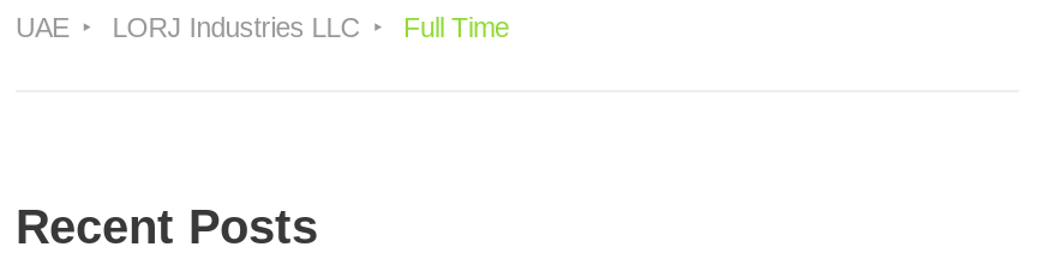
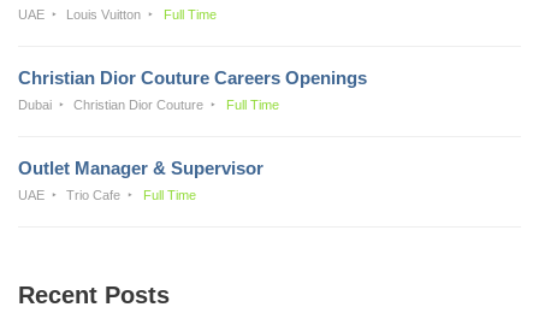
- LORJ Industries LLC
+ Louis Vuitton
+ Full Time
+ Christian Dior Couture Careers Openings
+ Dubai
+ Christian Dior Couture
+ Full Time
+ Outlet Manager & Supervisor
+ UAE
+ Trio Cafe
